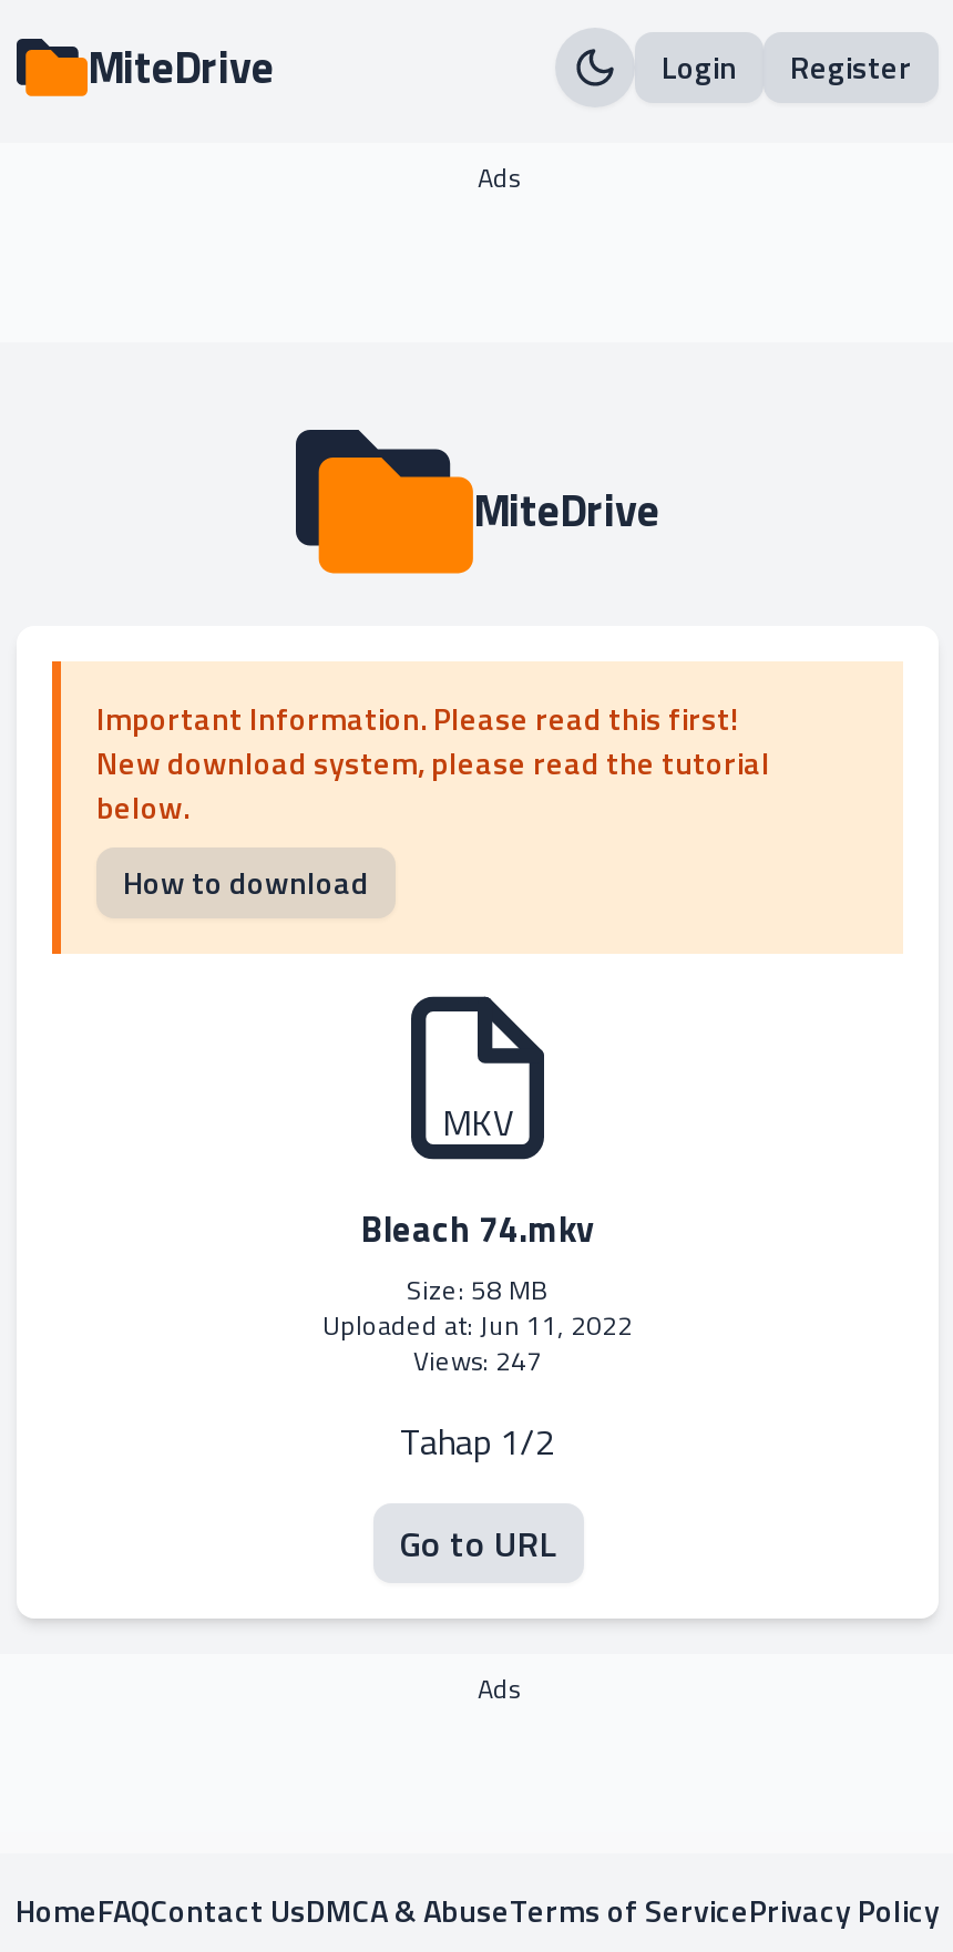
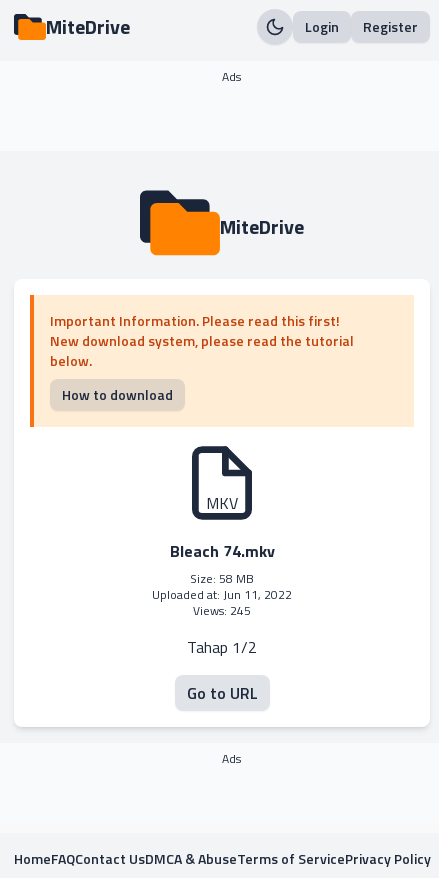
- Views: 247
+ Views: 245
